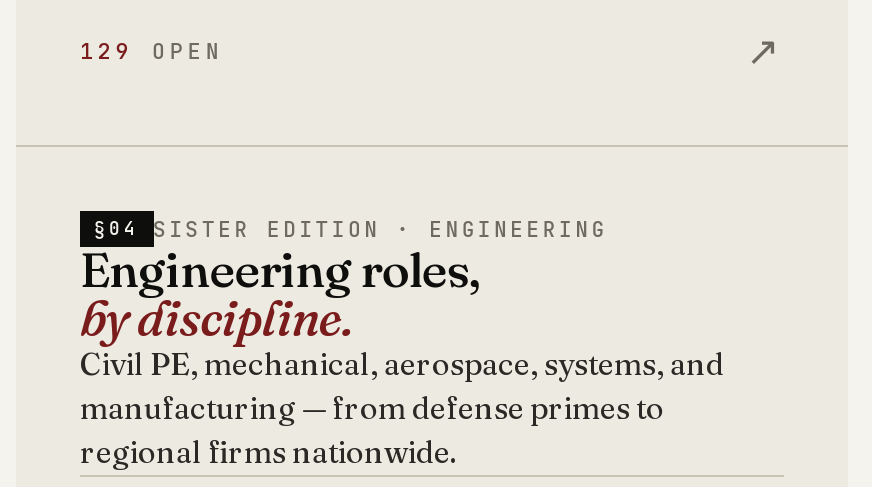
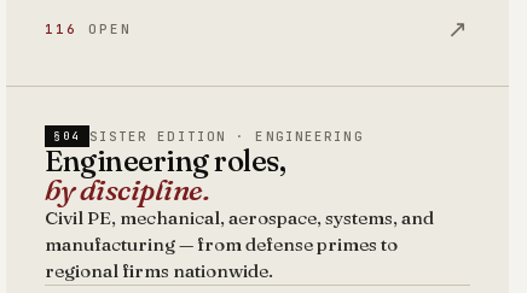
- 129 OPEN
+ 116 OPEN
